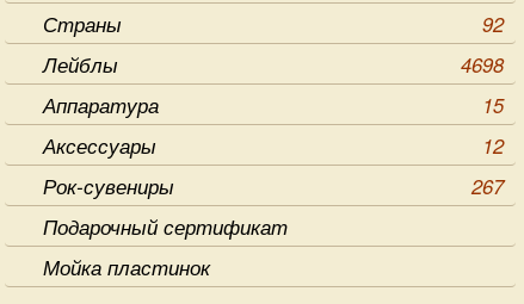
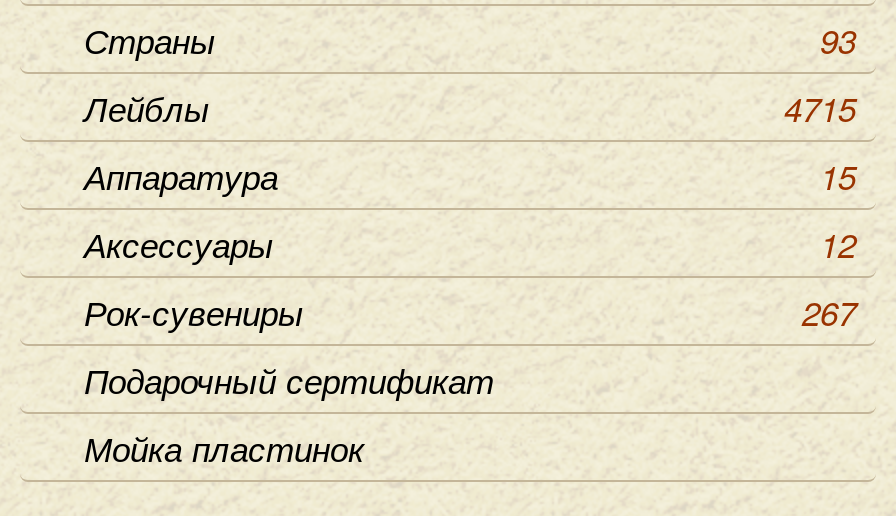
- 92
+ 93

- 4698
+ 4715
